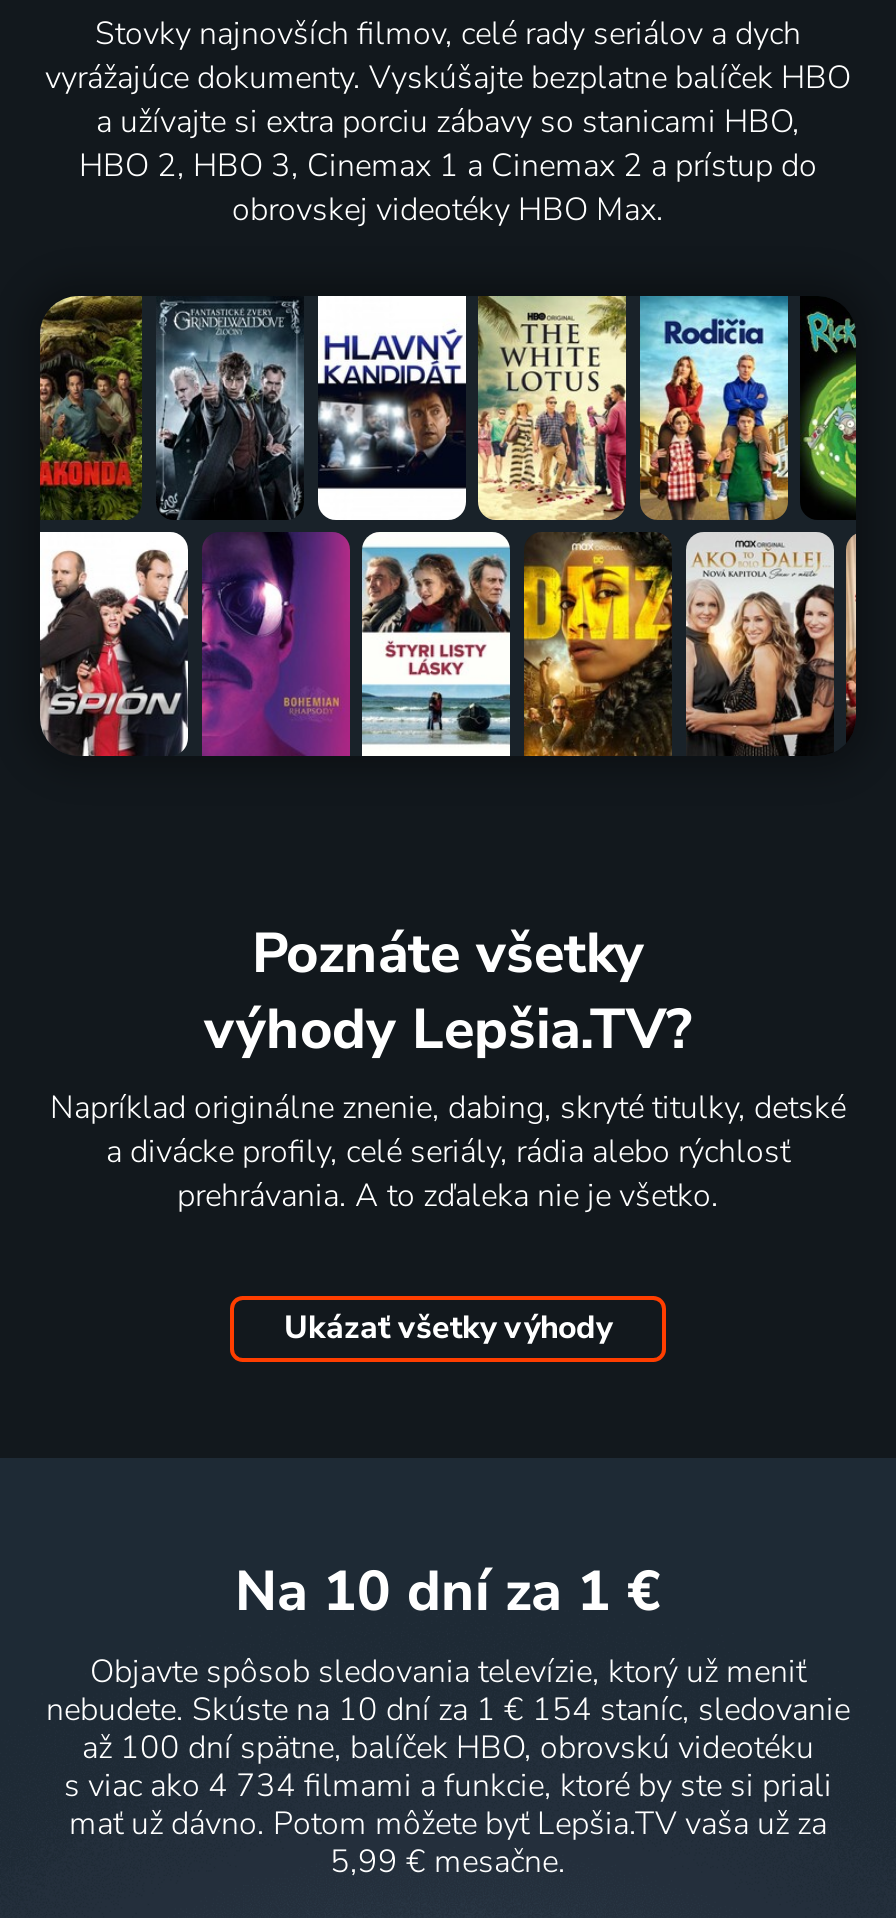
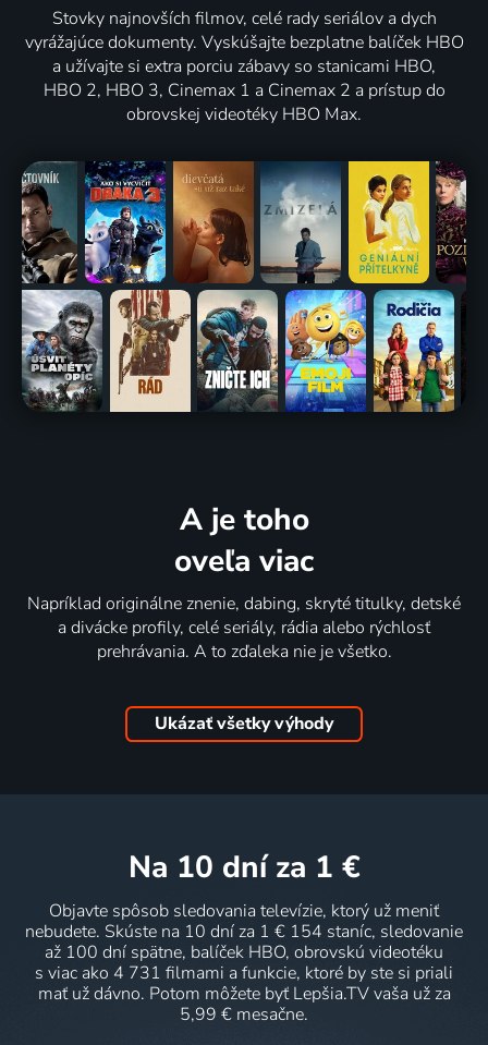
- [image]
+ [image]

- Poznáte všetky
- výhody Lepšia.TV?
+ A je toho
+ oveľa viac

- s viac ako 4 734 filmami a funkcie, ktoré by ste si priali
+ s viac ako 4 731 filmami a funkcie, ktoré by ste si priali
